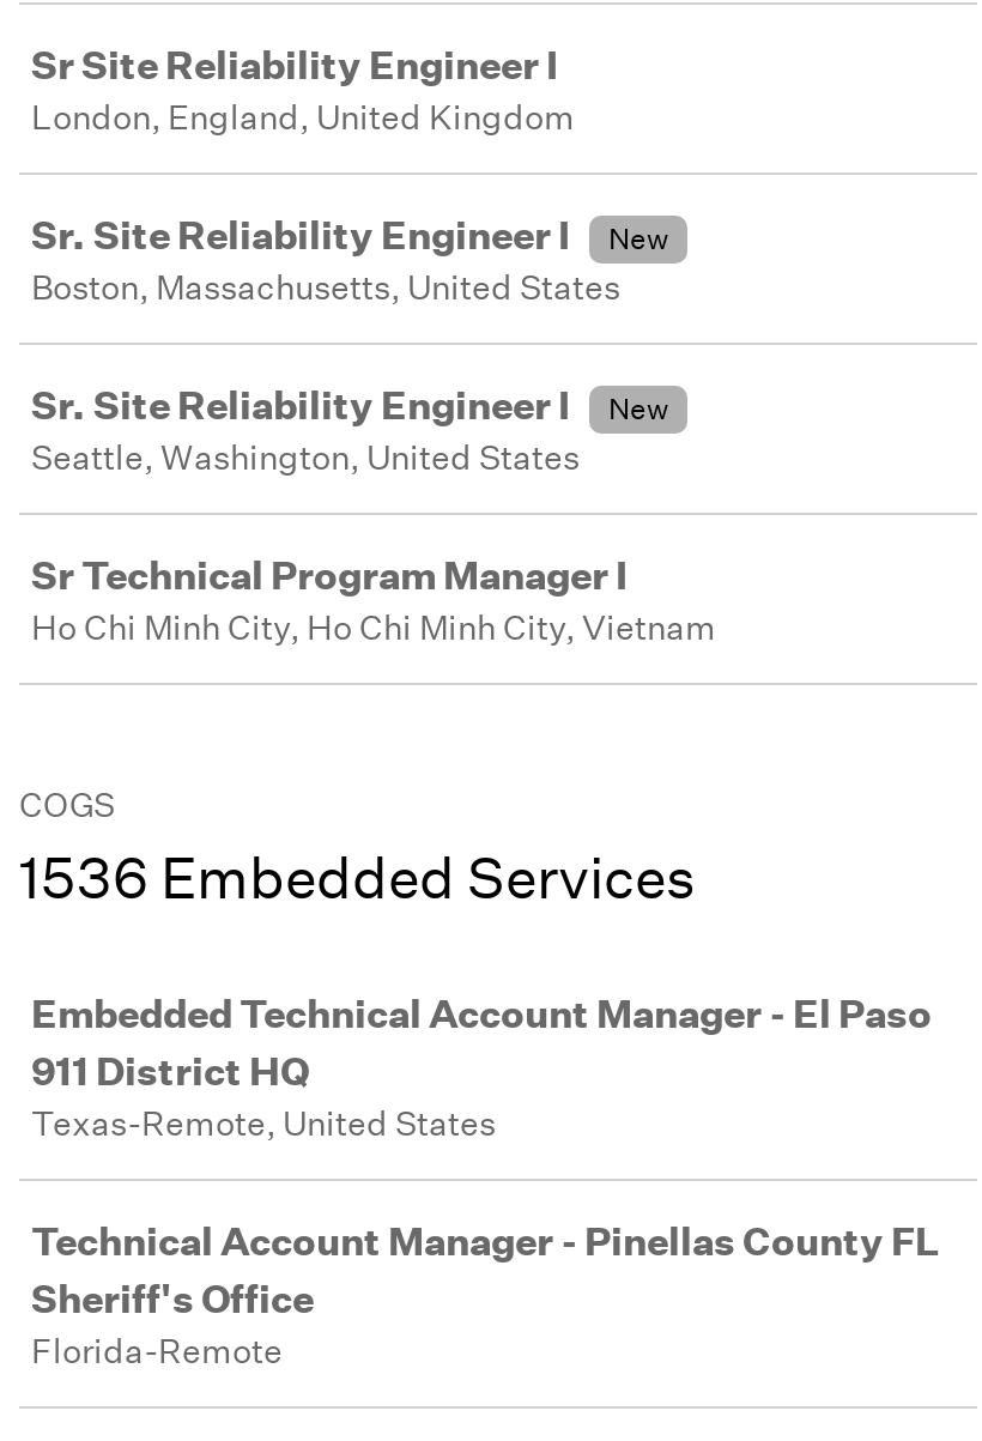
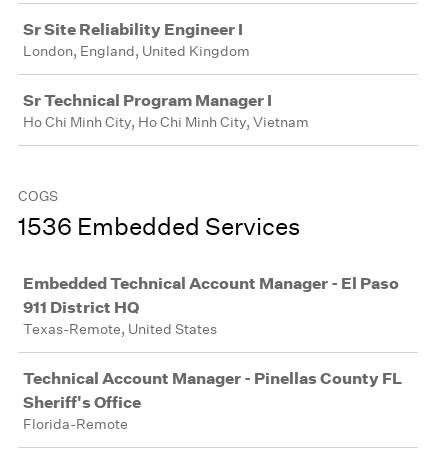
- Sr. Site Reliability Engineer I
- New
- Boston, Massachusetts, United States
- Sr. Site Reliability Engineer I
- New
- Seattle, Washington, United States
